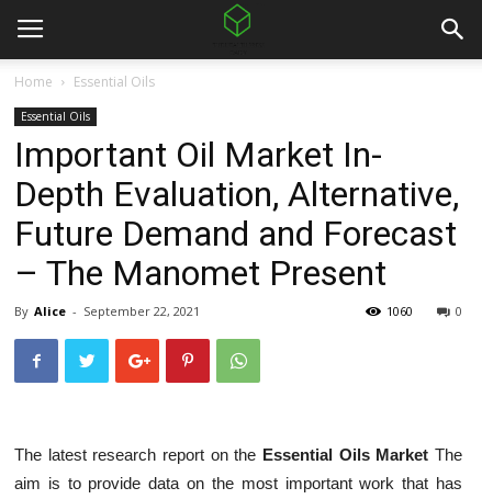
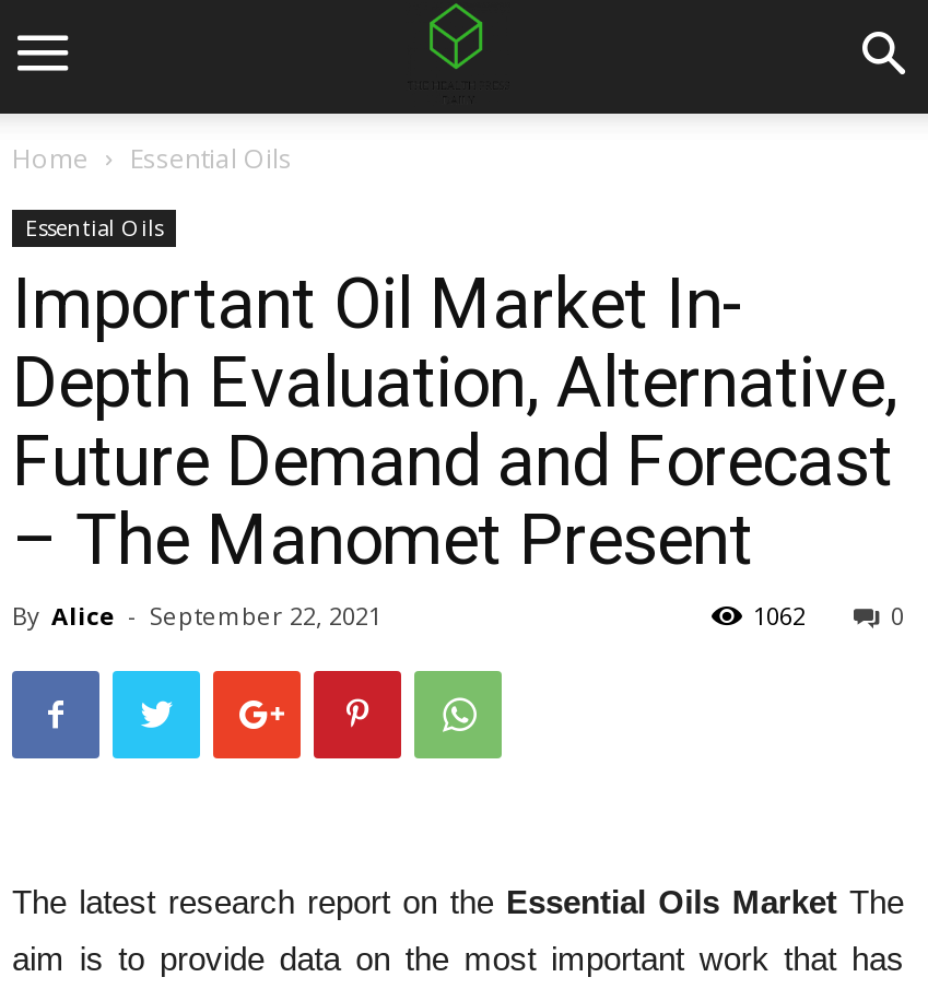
- 1060
+ 1062
